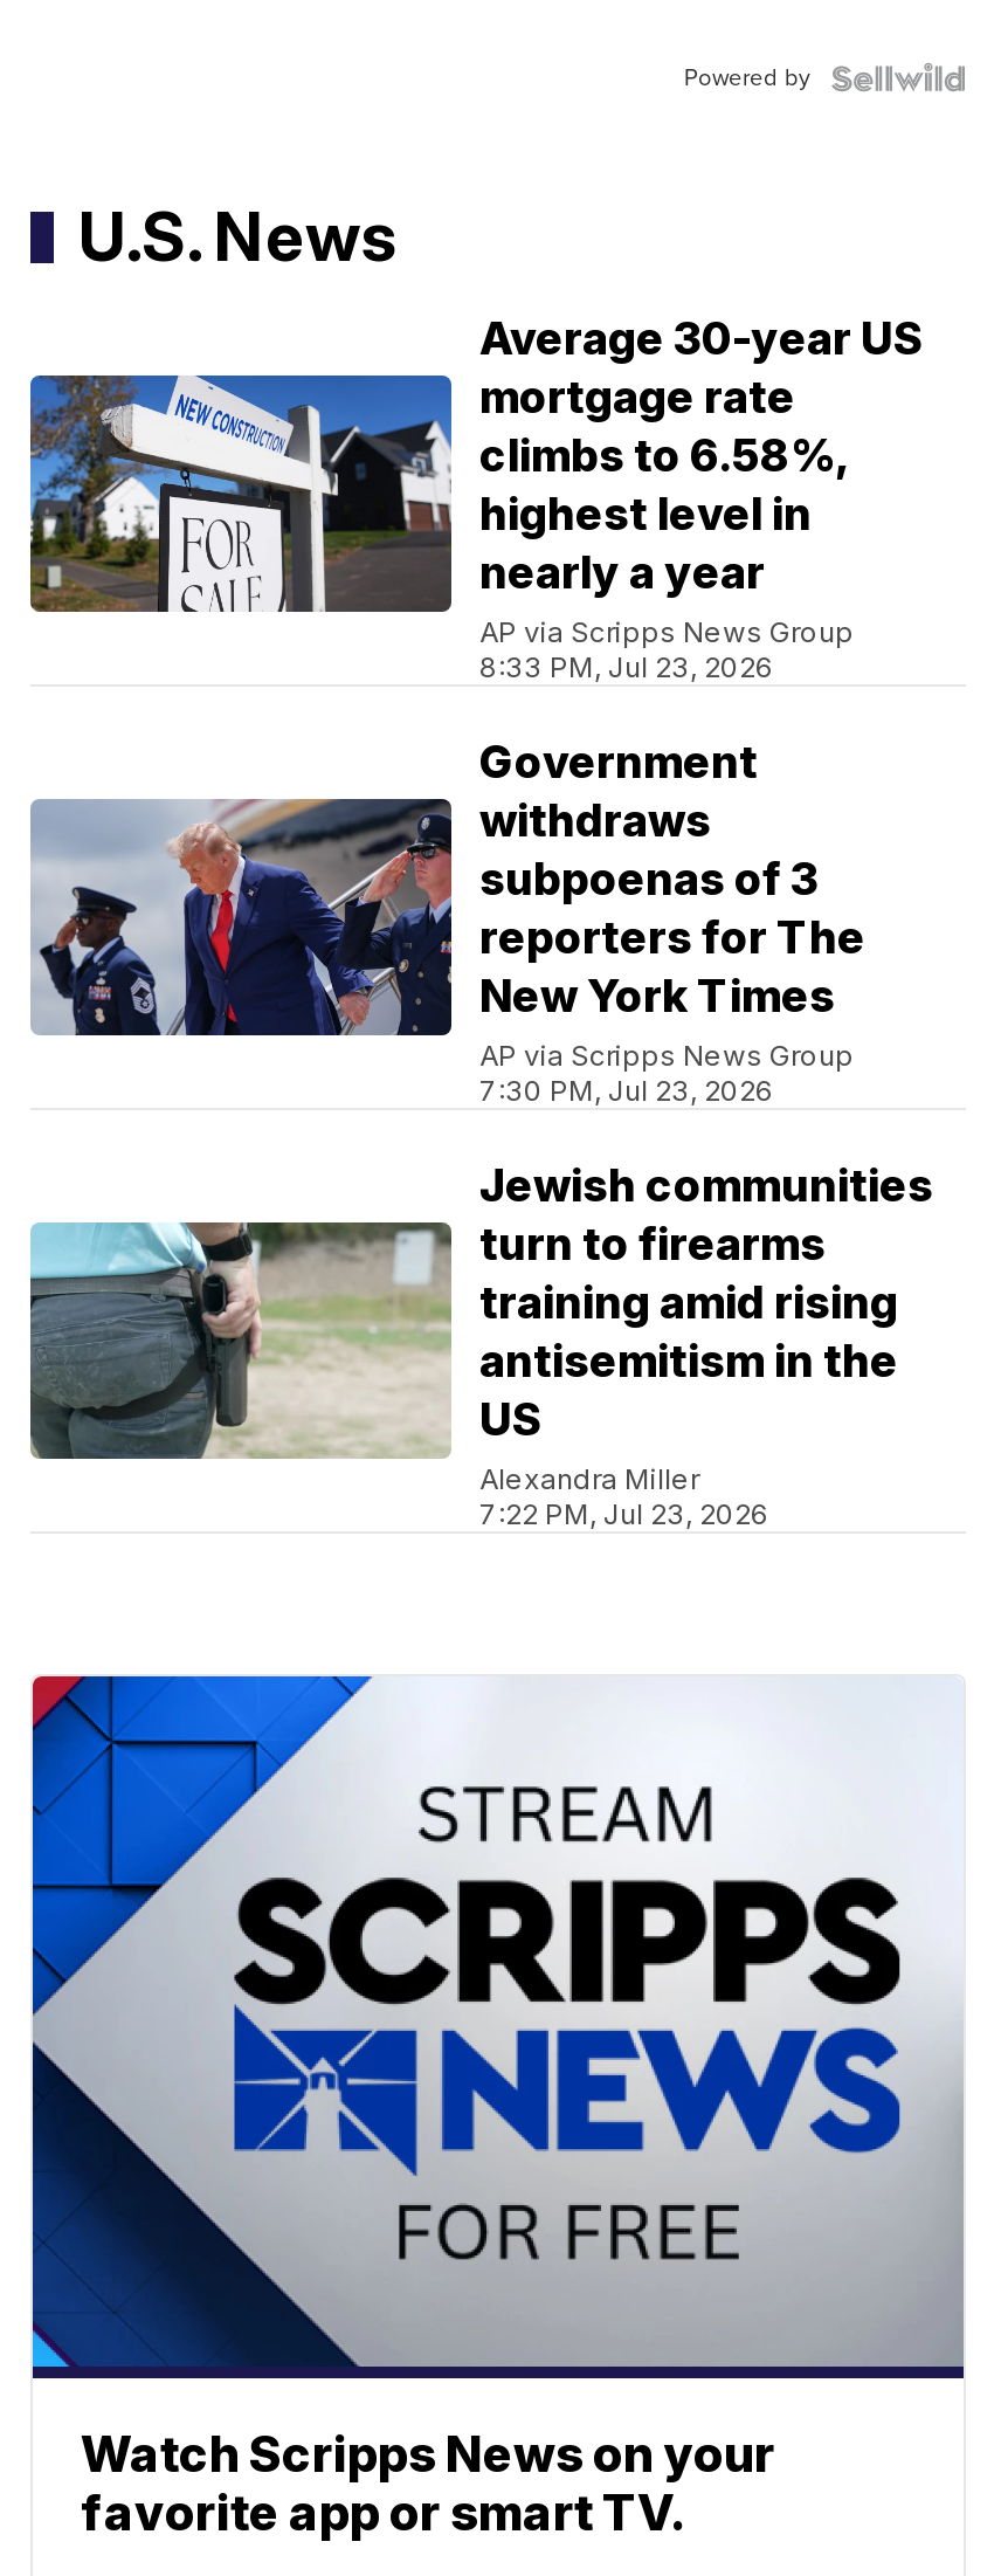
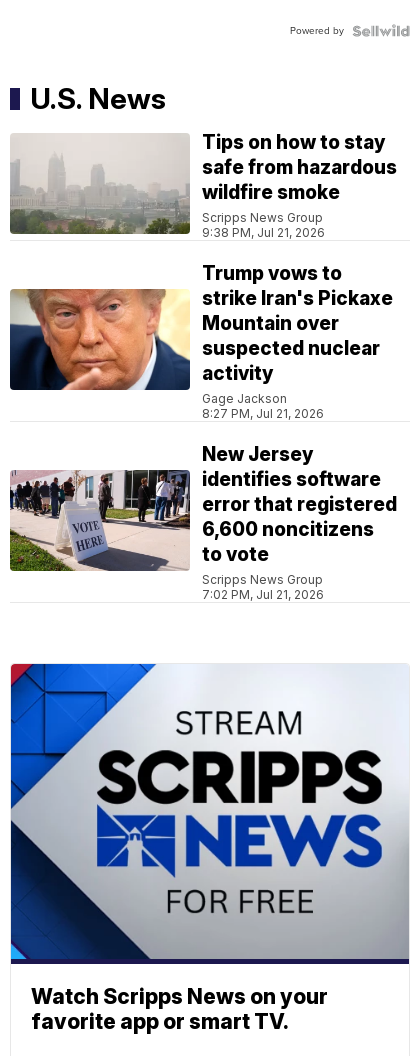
- [image]
- Average 30-year US
- mortgage rate
- climbs to 6.58%,
- highest level in
- nearly a year
- AP via Scripps News Group
- 8:33 PM, Jul 23, 2026
+ [image]
+ Tips on how to stay
+ safe from hazardous
+ wildfire smoke
+ Scripps News Group
+ 9:38 PM, Jul 21, 2026

- [image]
- Government
- withdraws
- subpoenas of 3
- reporters for The
- New York Times
- AP via Scripps News Group
- 7:30 PM, Jul 23, 2026
+ [image]
+ Trump vows to
+ strike Iran's Pickaxe
+ Mountain over
+ suspected nuclear
+ activity
+ Gage Jackson
+ 8:27 PM, Jul 21, 2026

- [image]
- Jewish communities
- turn to firearms
- training amid rising
- antisemitism in the
- US
- Alexandra Miller
- 7:22 PM, Jul 23, 2026
+ [image]
+ New Jersey
+ identifies software
+ error that registered
+ 6,600 noncitizens
+ to vote
+ Scripps News Group
+ 7:02 PM, Jul 21, 2026
